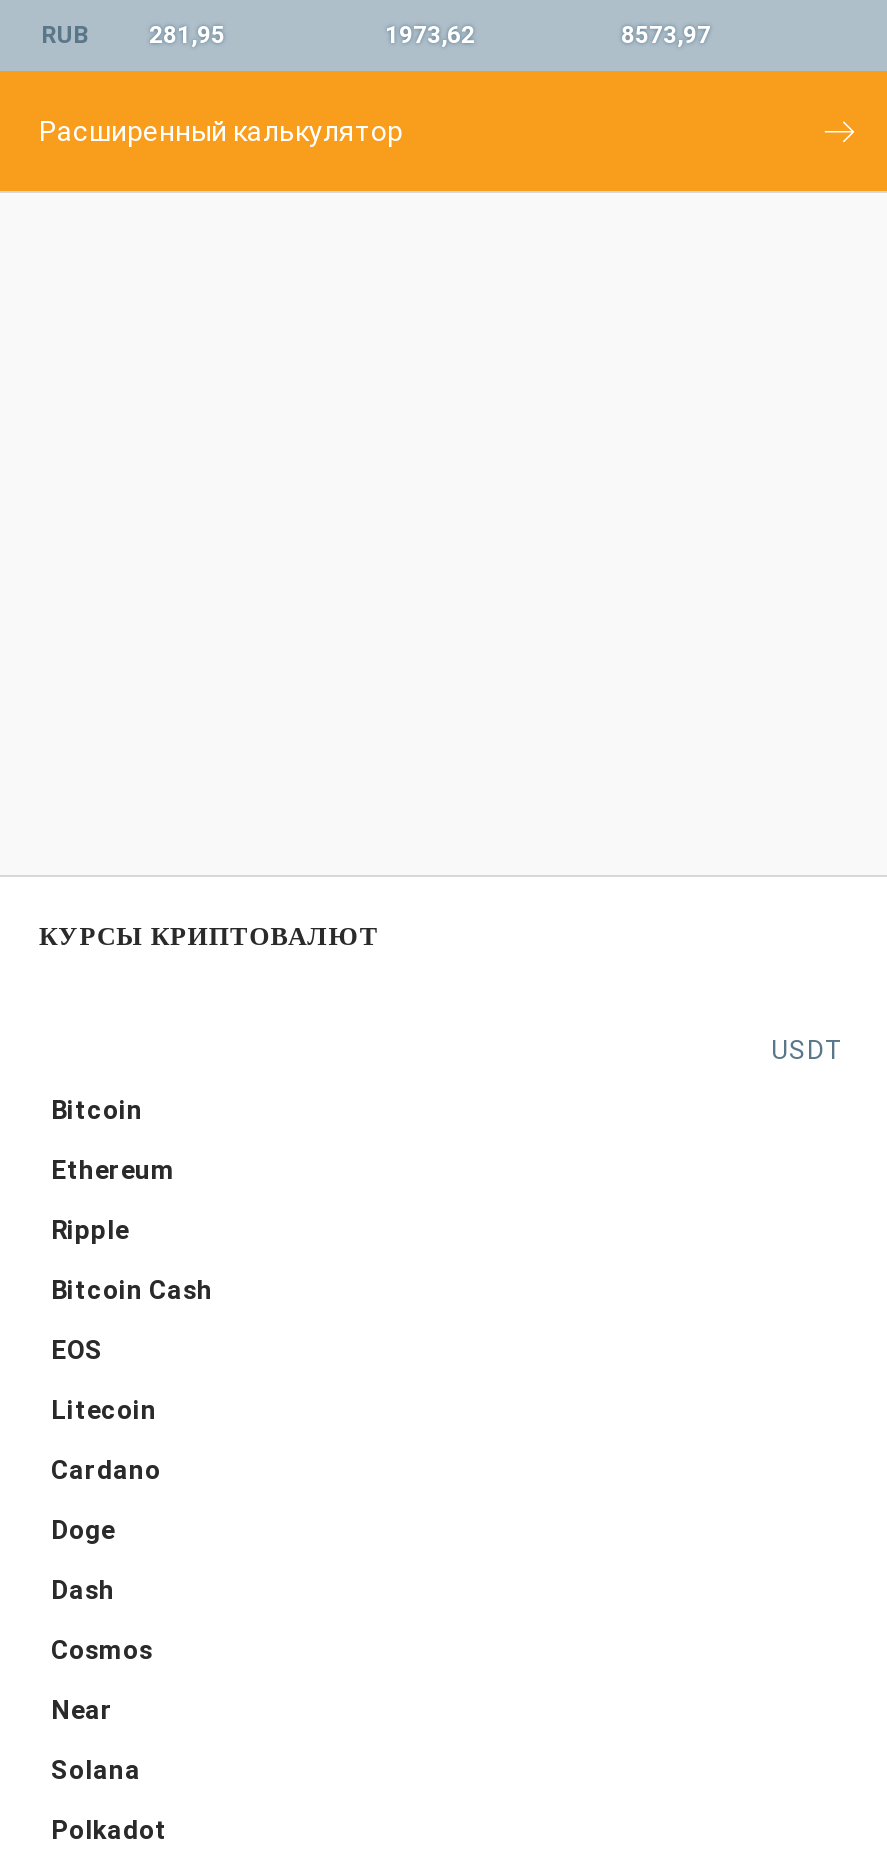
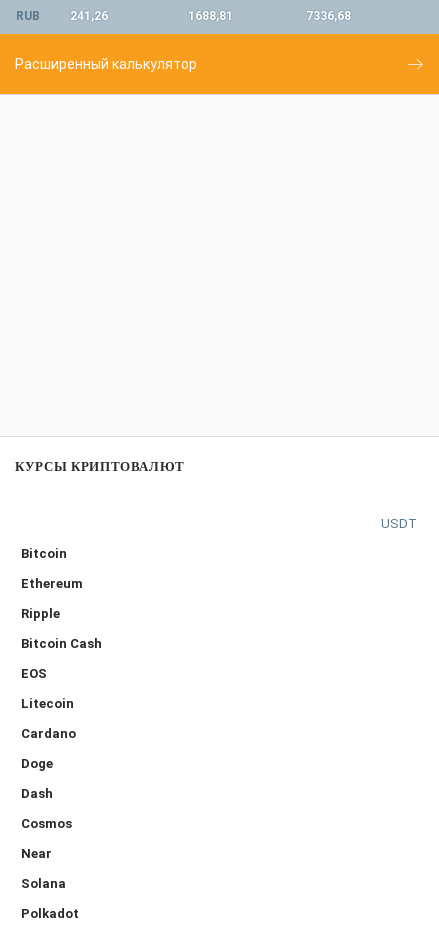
- 281,95
+ 241,26

- 1973,62
+ 1688,81

- 8573,97
+ 7336,68
